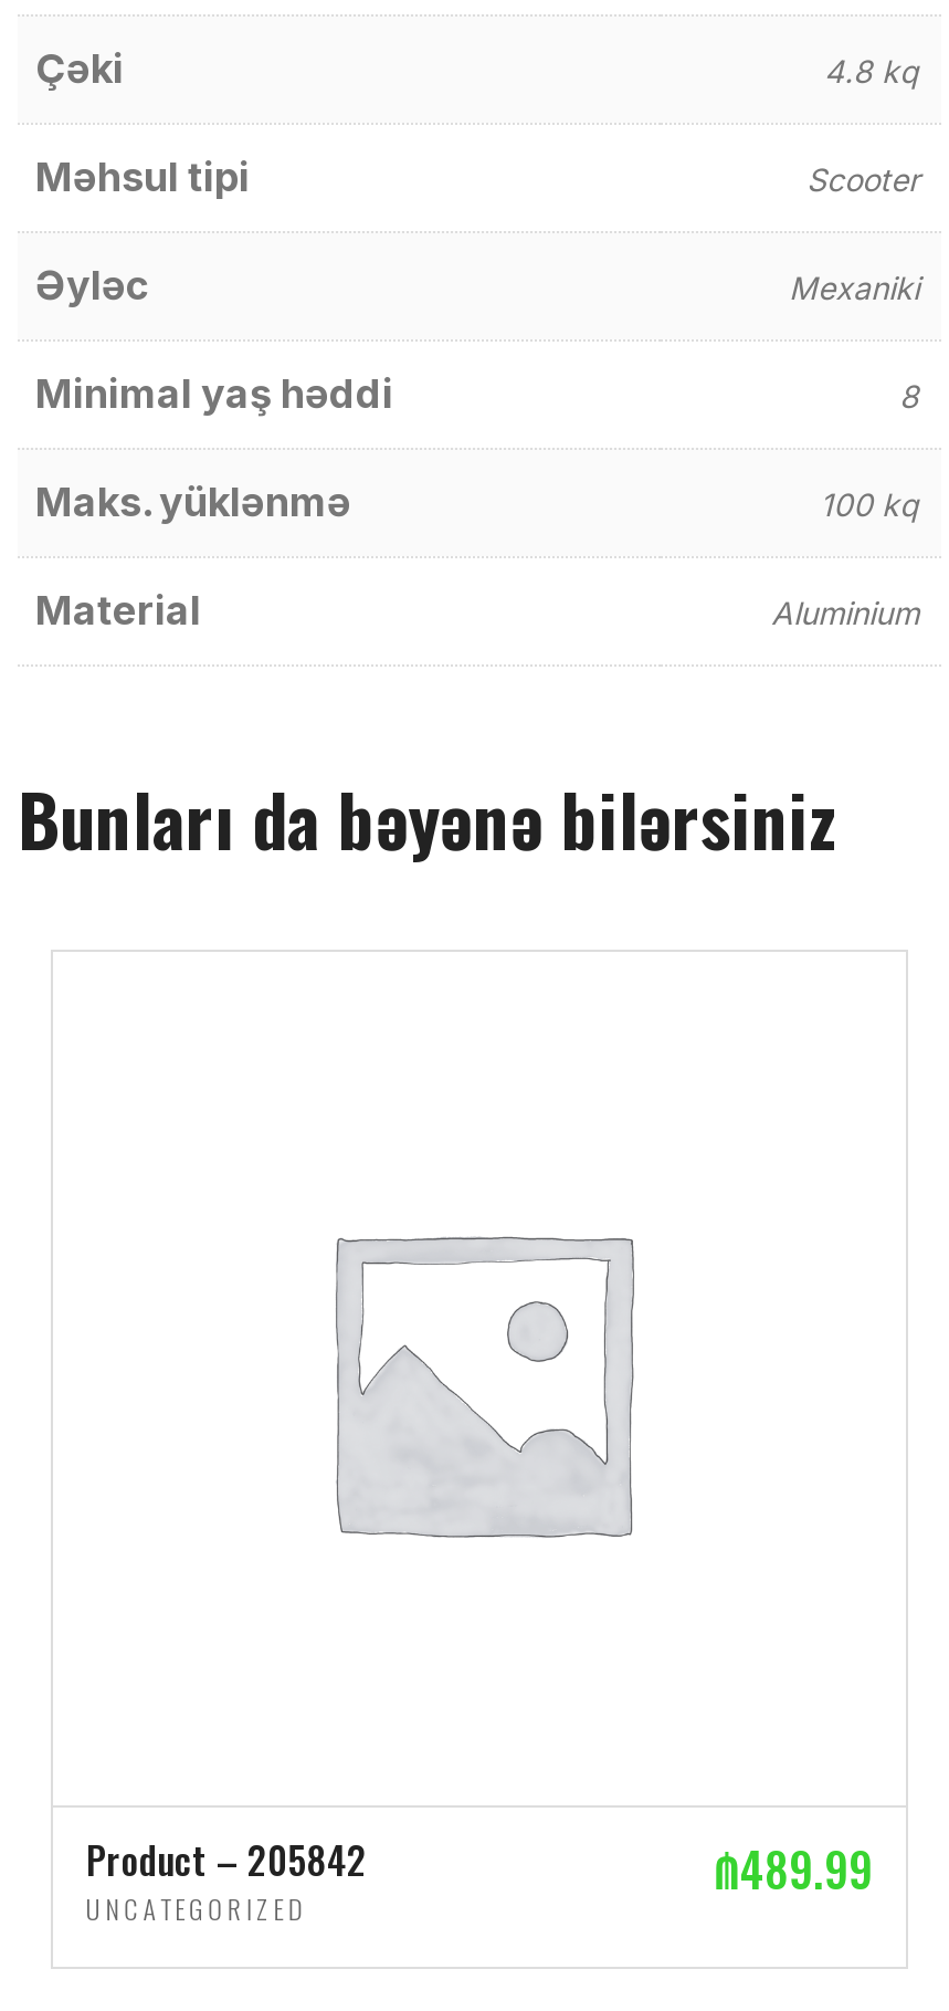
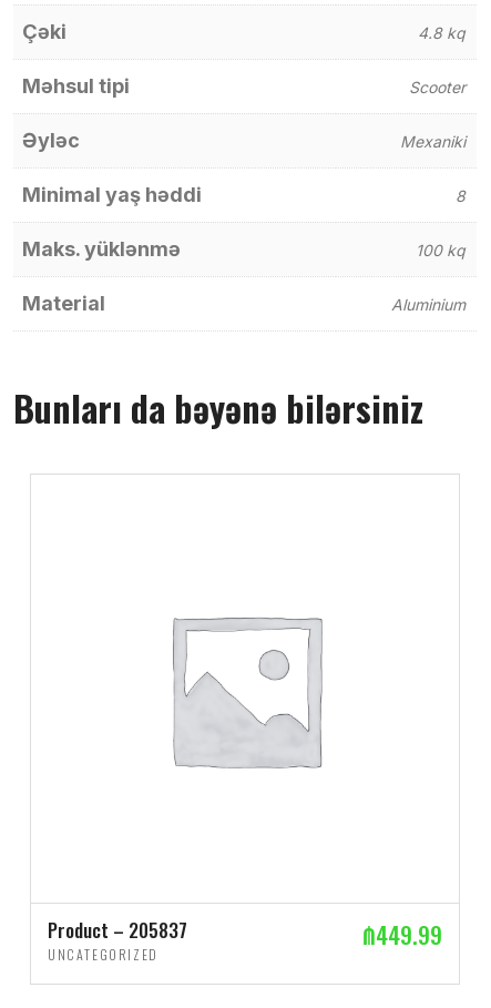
- Product – 205842
+ Product – 205837

- ₼489.99
+ ₼449.99
